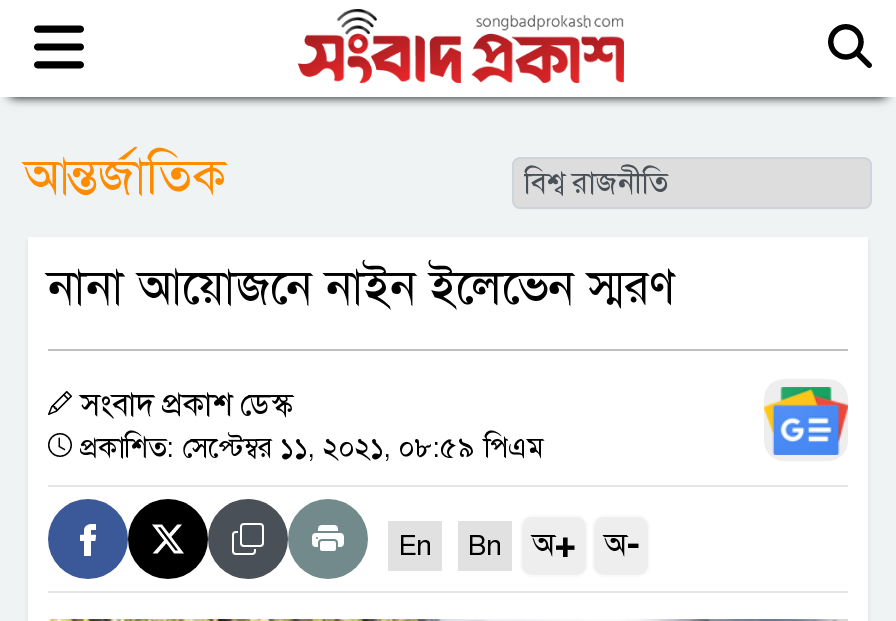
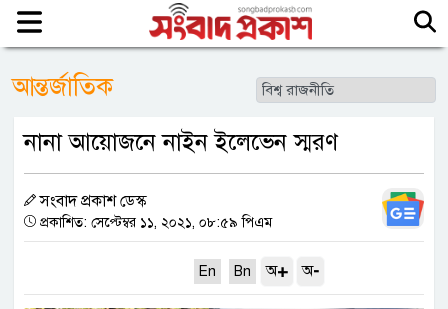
- [image]
